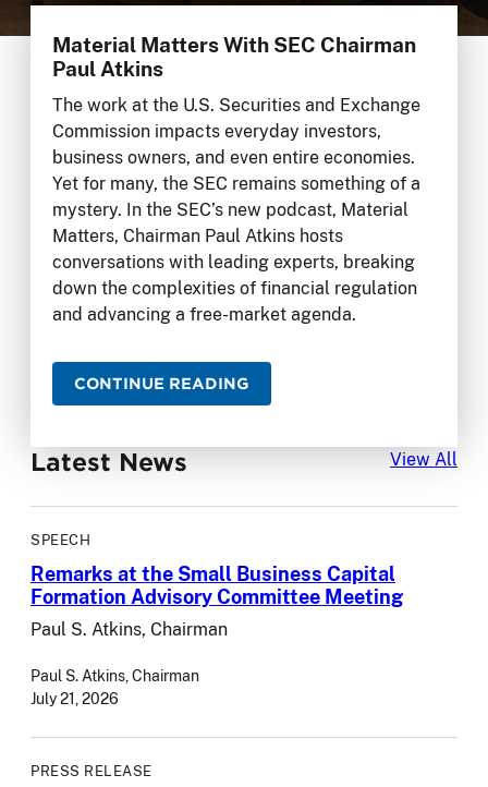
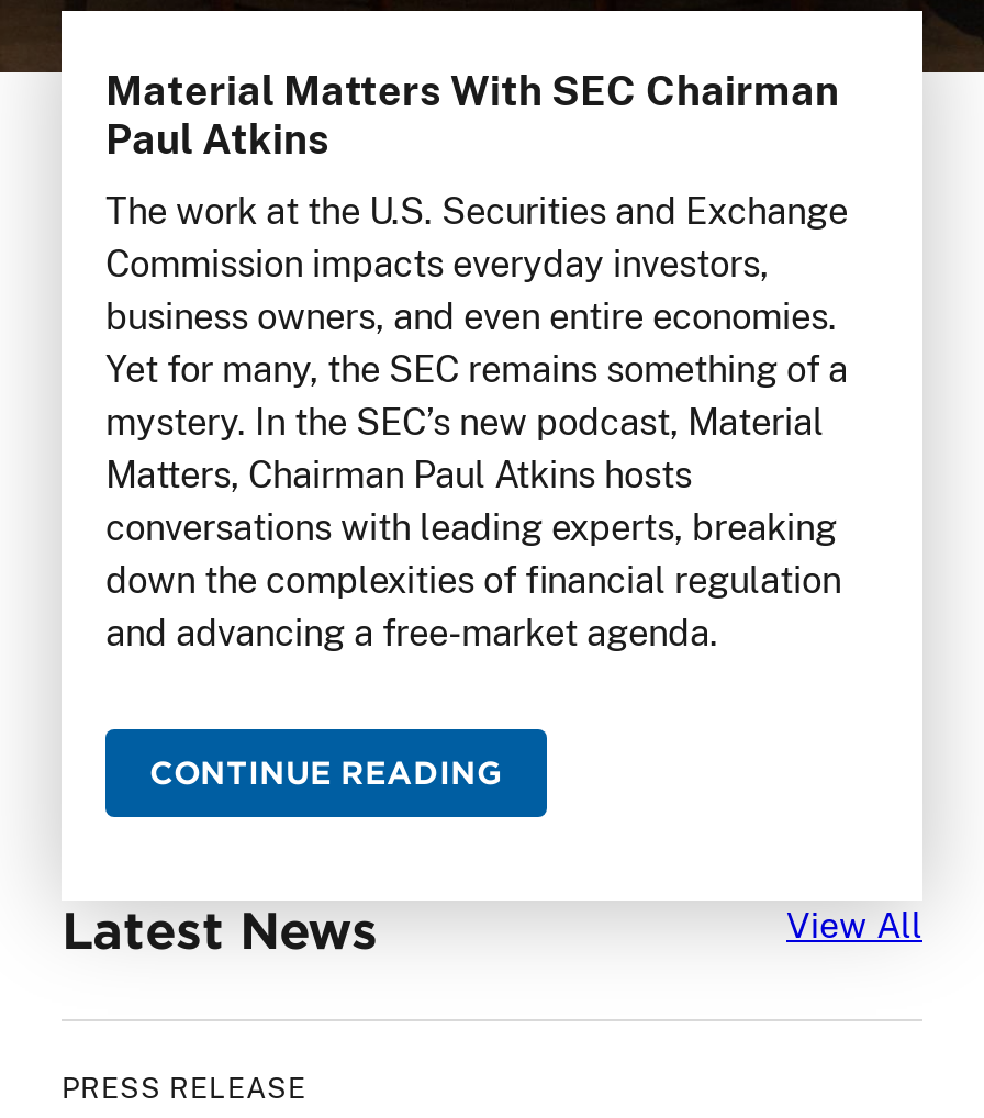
- SPEECH
- Remarks at the Small Business Capital
- Formation Advisory Committee Meeting
- Paul S. Atkins, Chairman
- Paul S. Atkins, Chairman
- July 21, 2026
